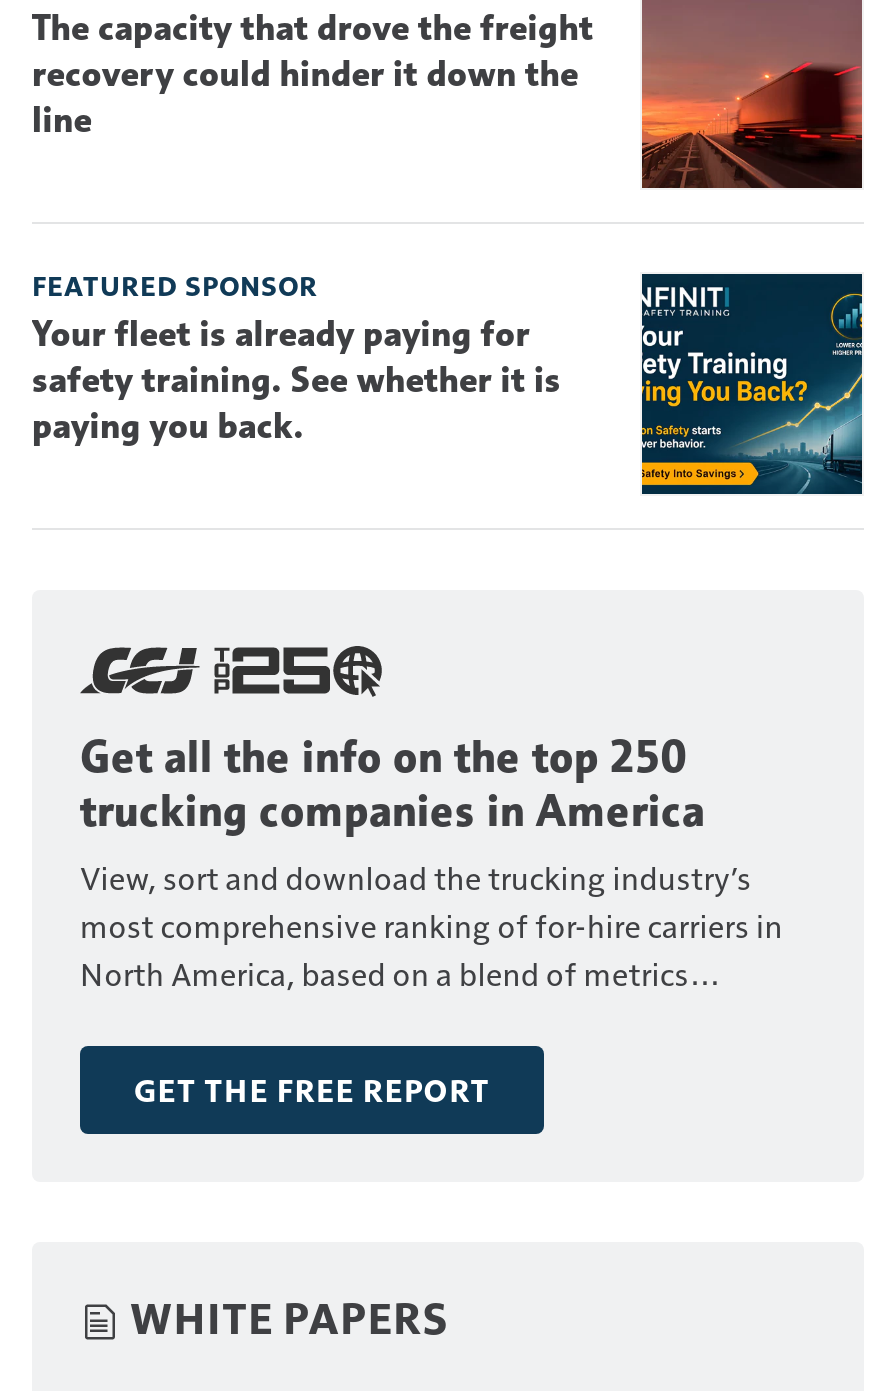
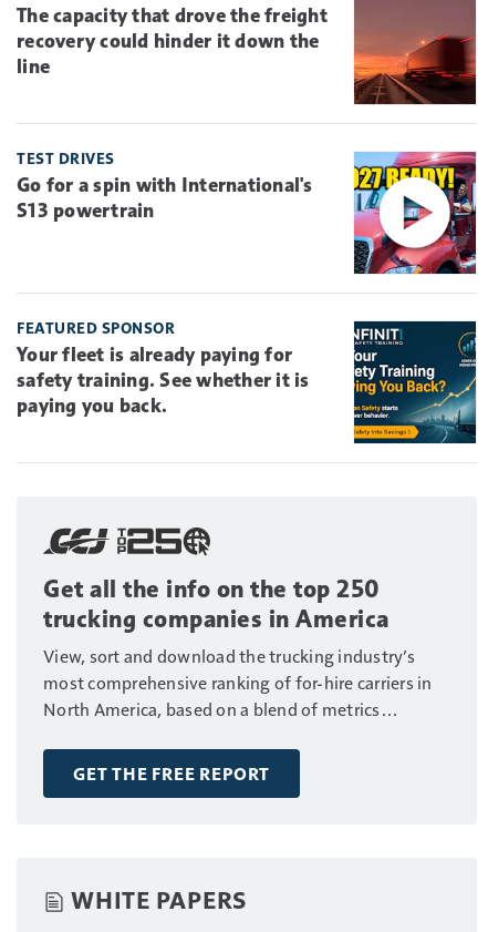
+ [image]
+ TEST DRIVES
+ Go for a spin with International's
+ S13 powertrain
